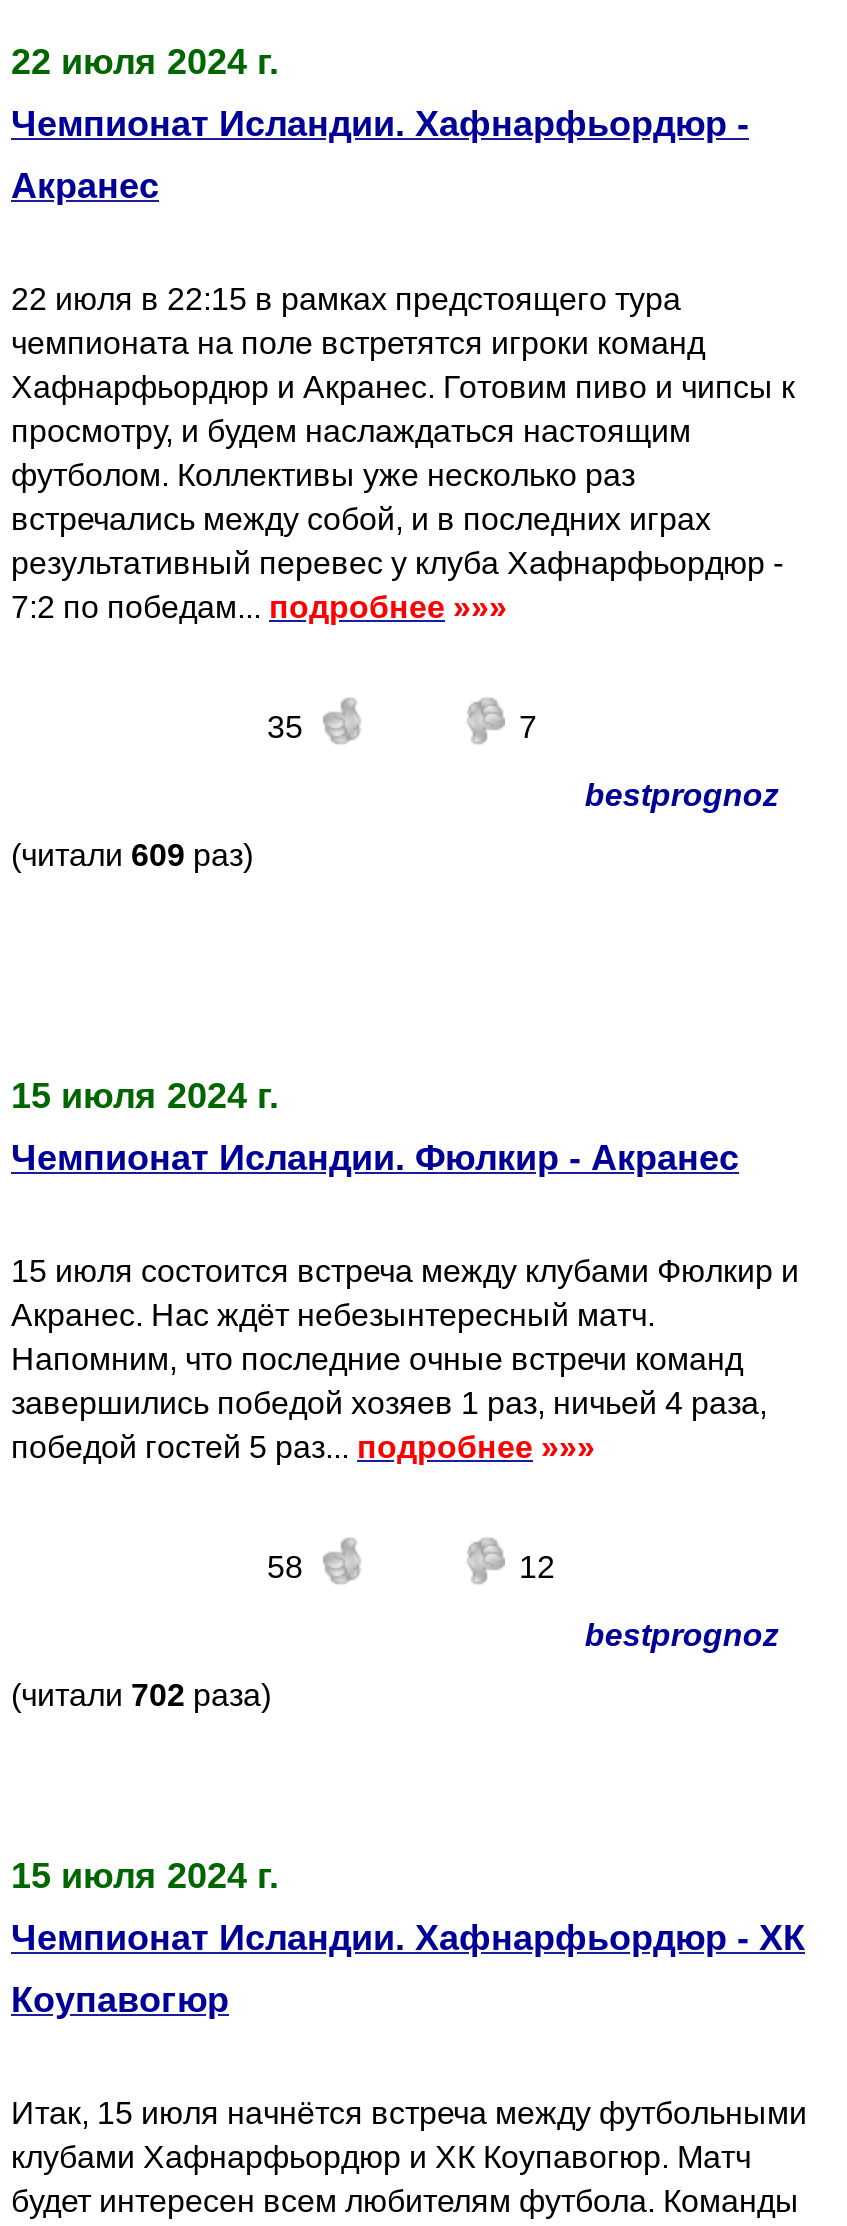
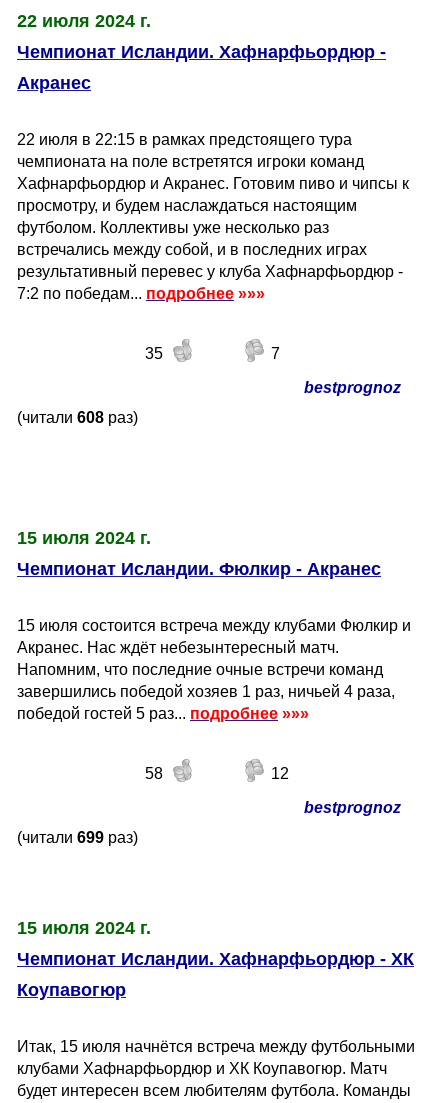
- (читали 609 раз)
+ (читали 608 раз)

- (читали 702 раза)
+ (читали 699 раз)
